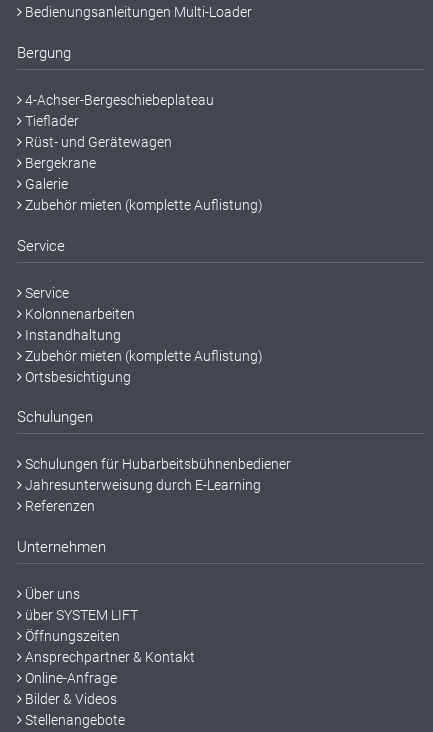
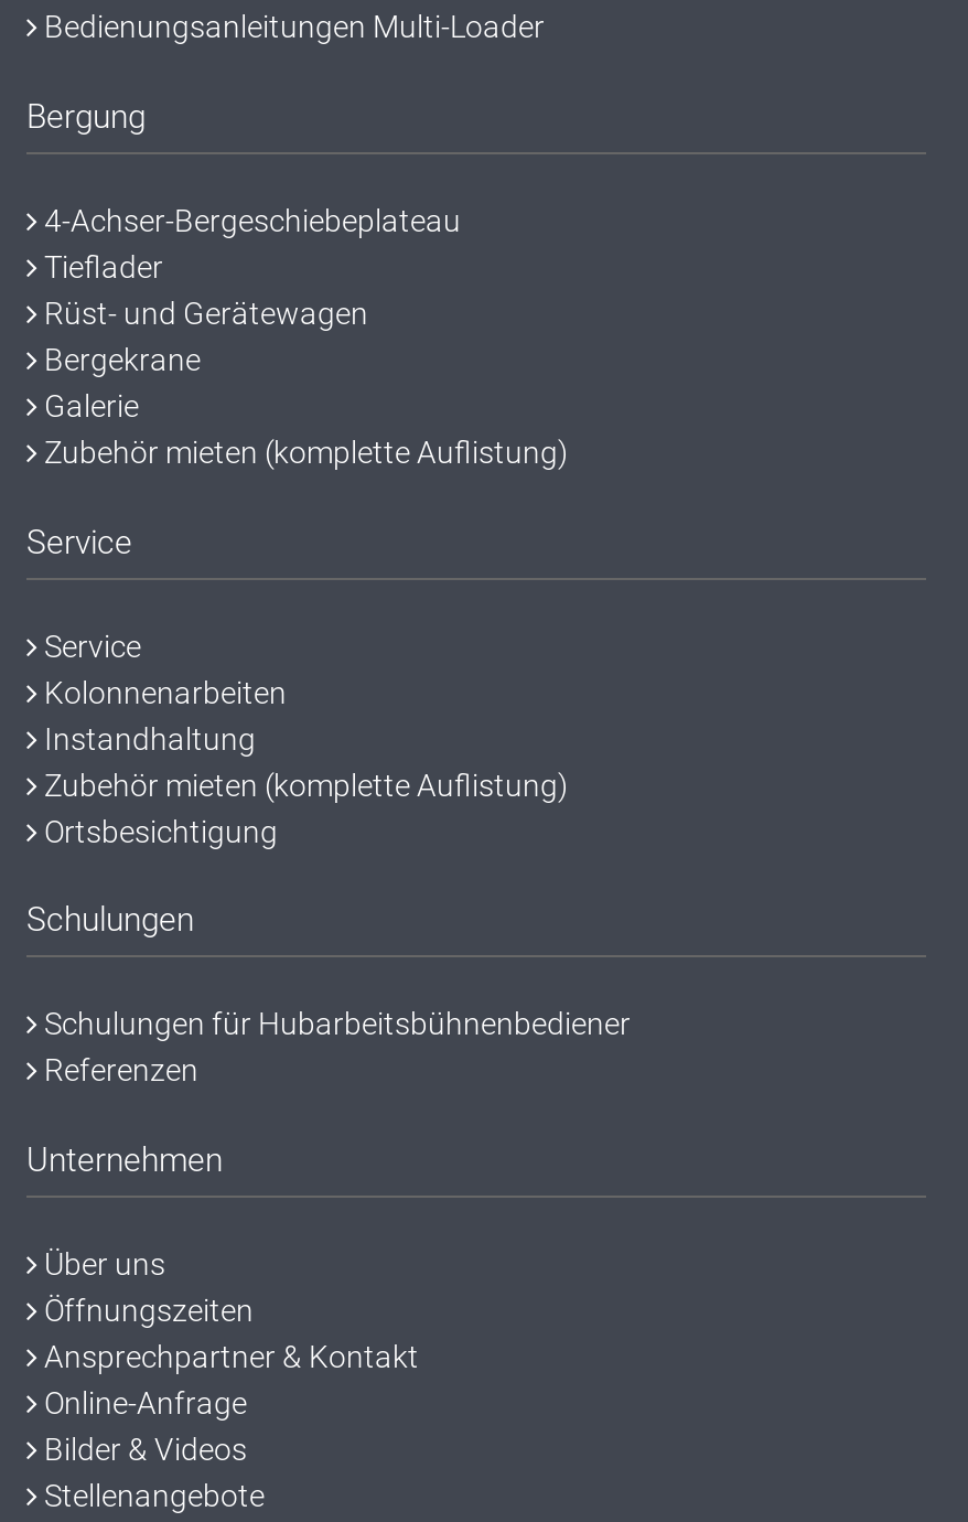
- Jahresunterweisung durch E-Learning

- über SYSTEM LIFT
